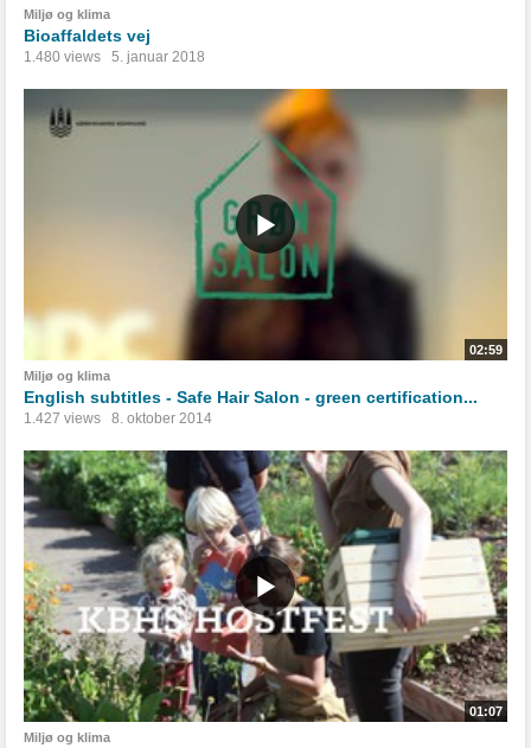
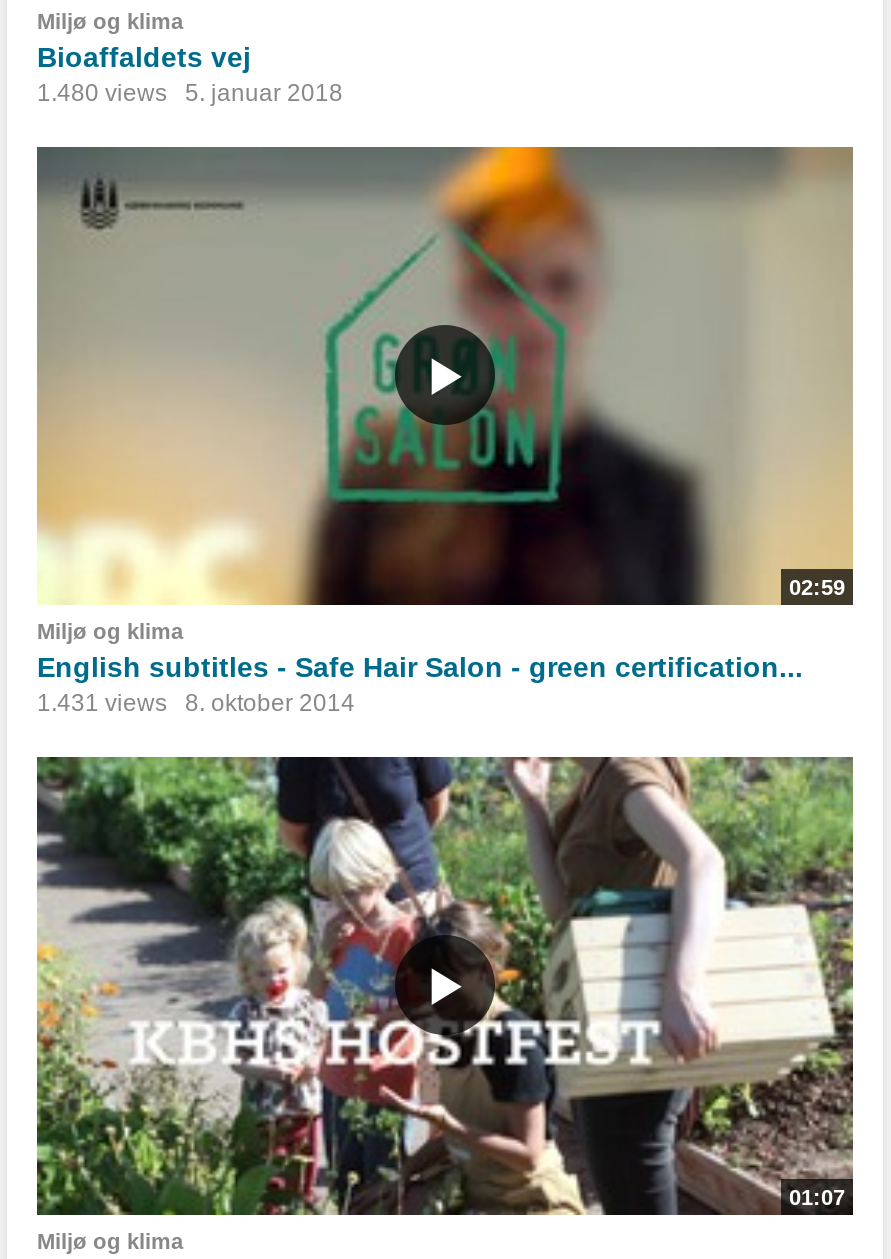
- 1.427 views 8. oktober 2014
+ 1.431 views 8. oktober 2014
